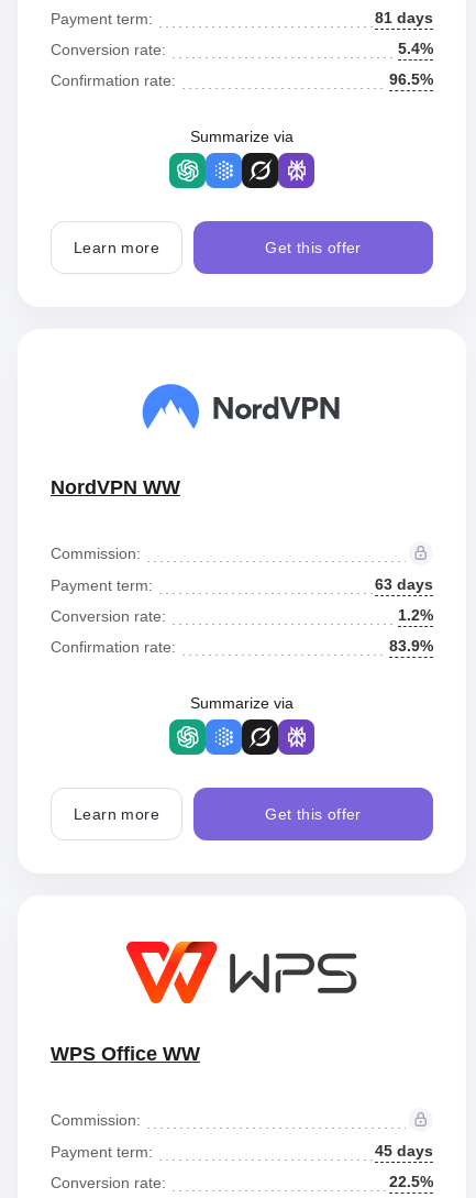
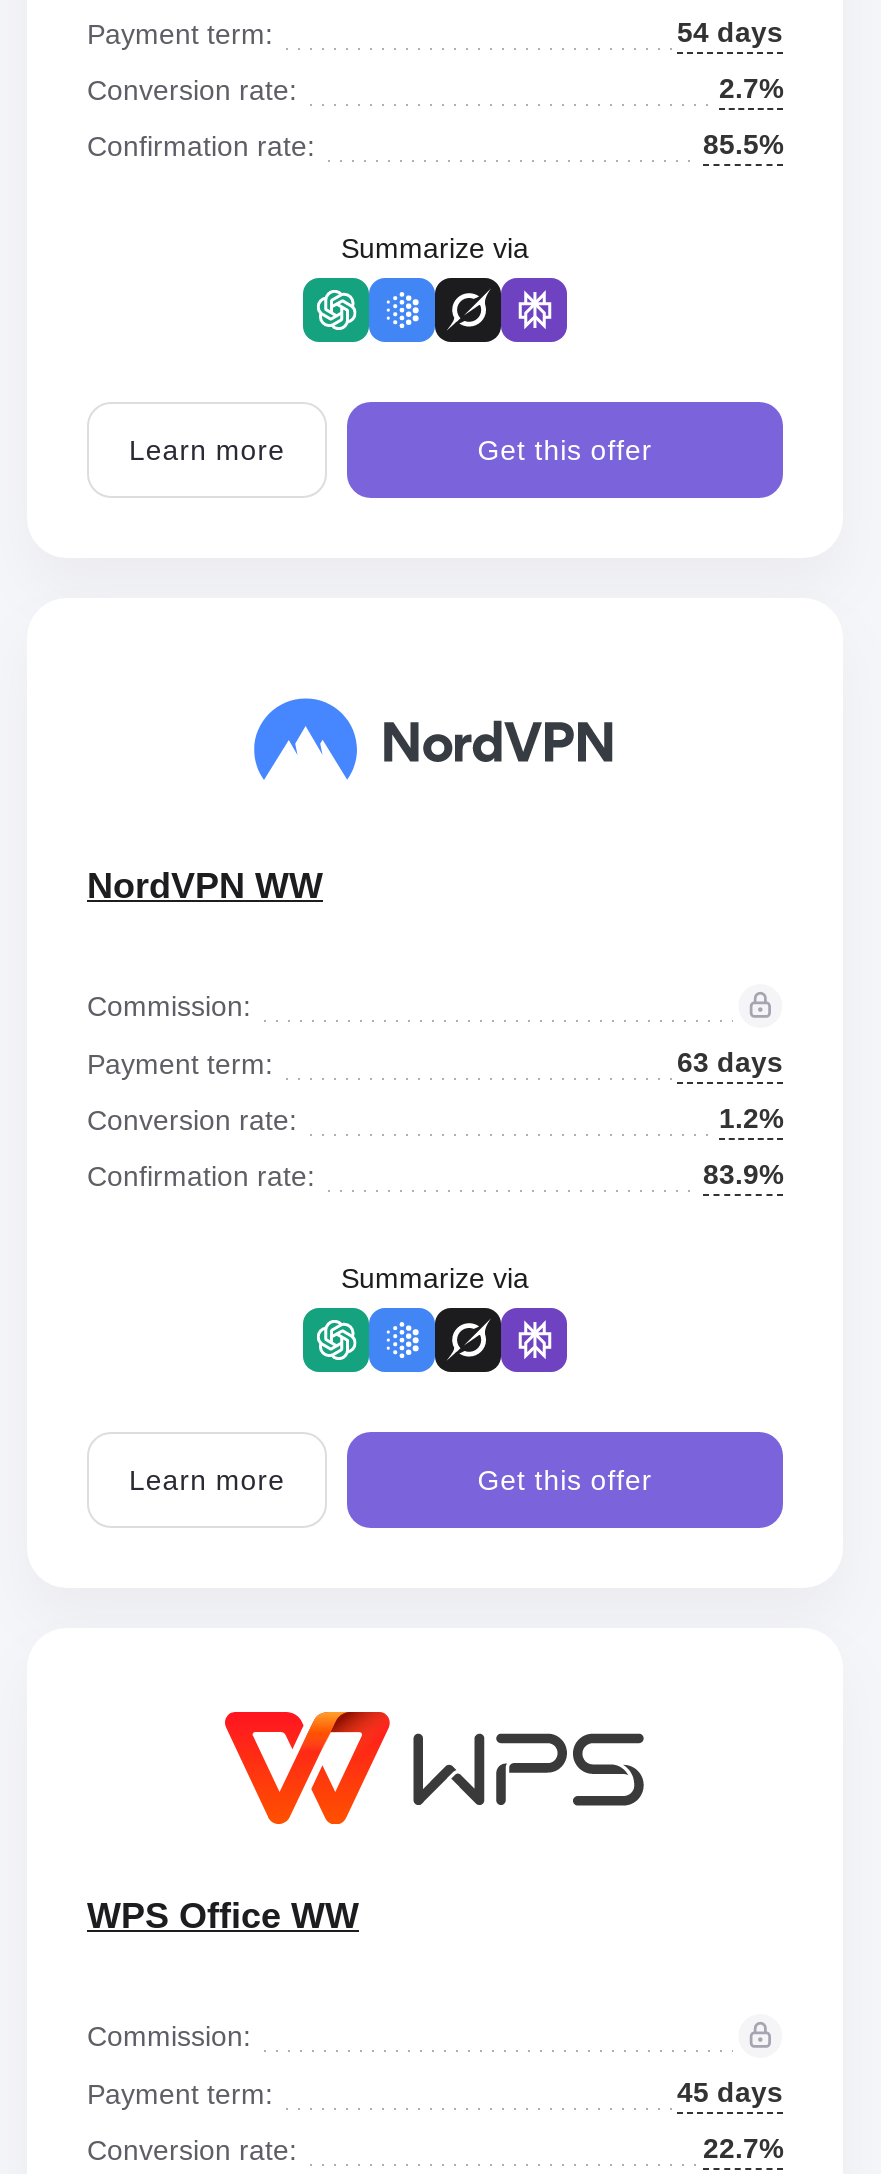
- 81 days
+ 54 days

- 5.4%
+ 2.7%

- 96.5%
+ 85.5%

- 22.5%
+ 22.7%
